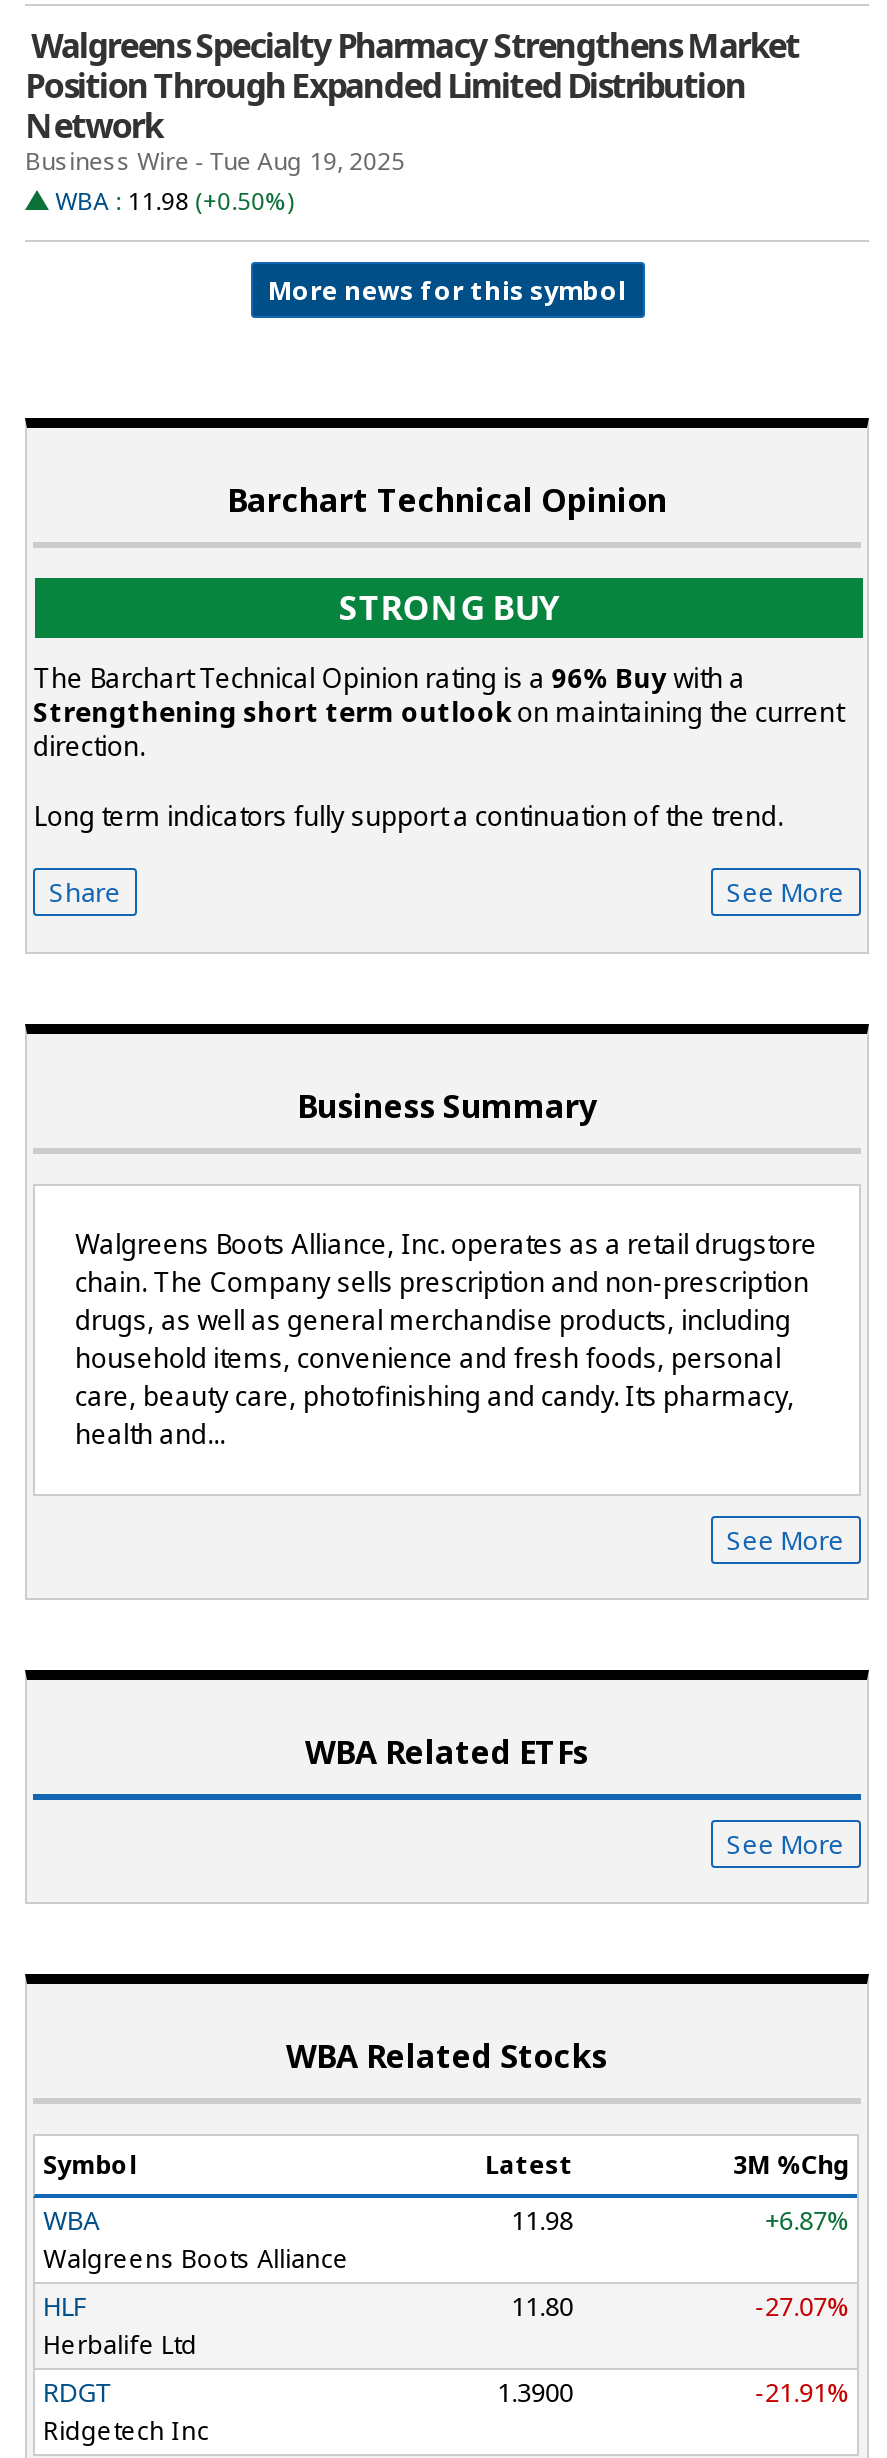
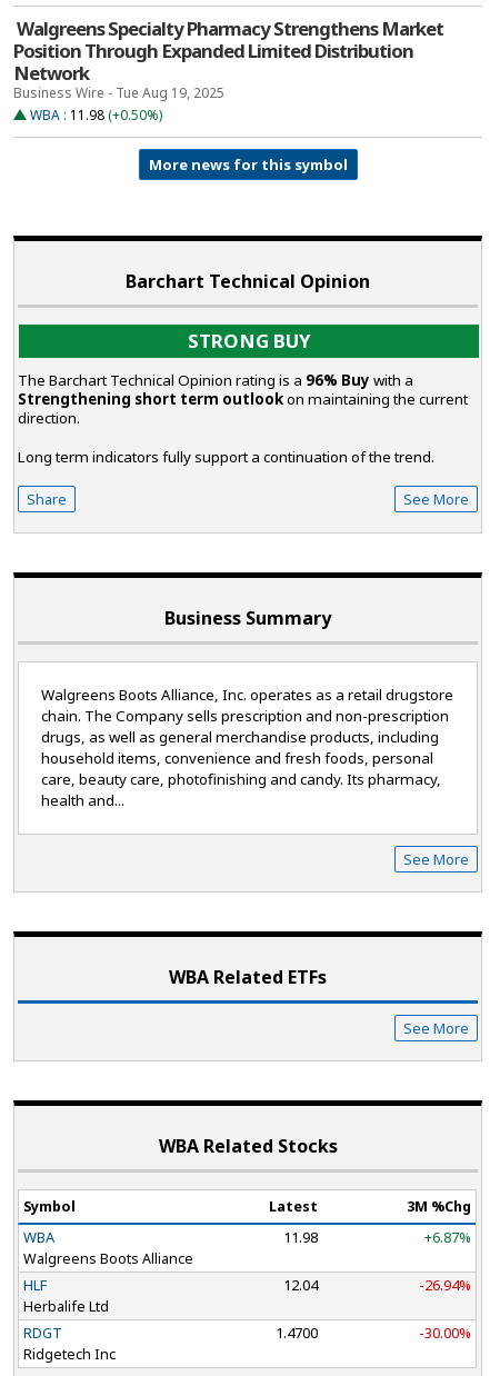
- 11.80
+ 12.04

- -27.07%
+ -26.94%

- 1.3900
+ 1.4700

- -21.91%
+ -30.00%
